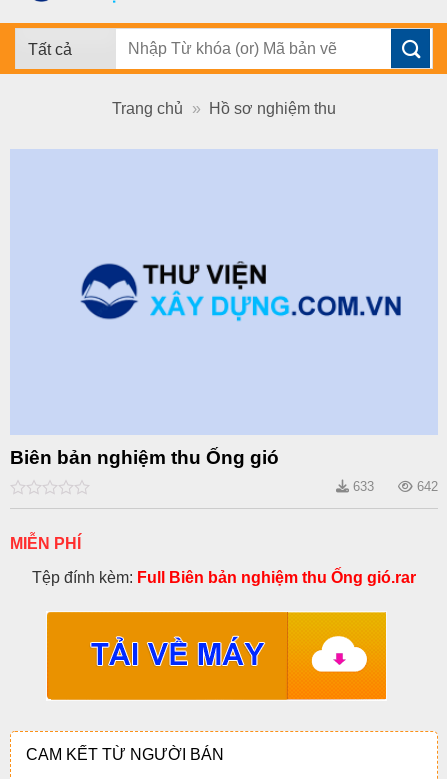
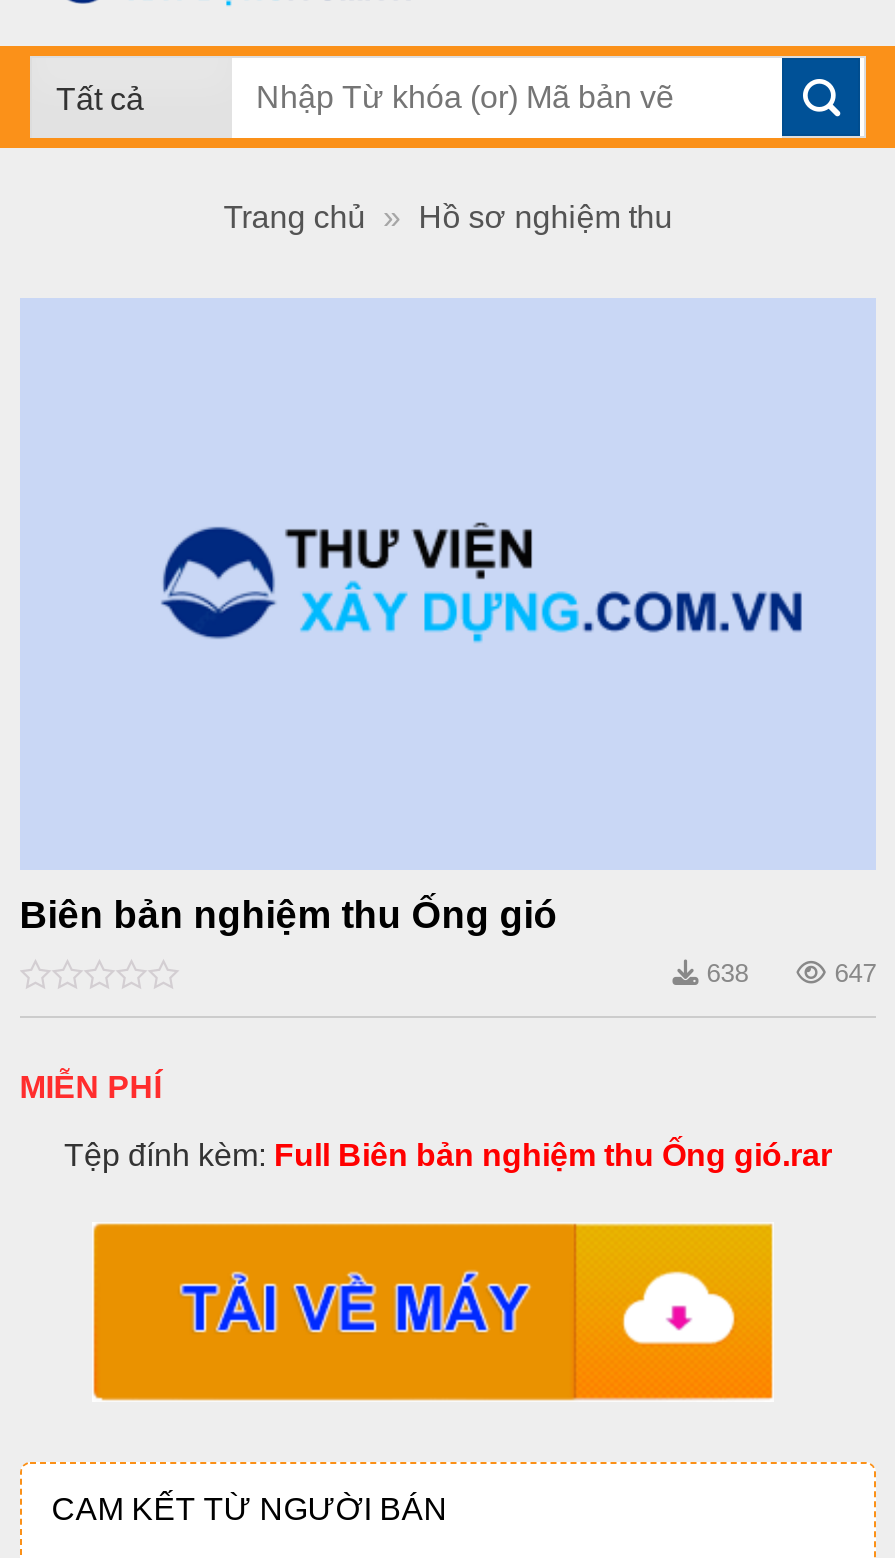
- 633
+ 638

- 642
+ 647
